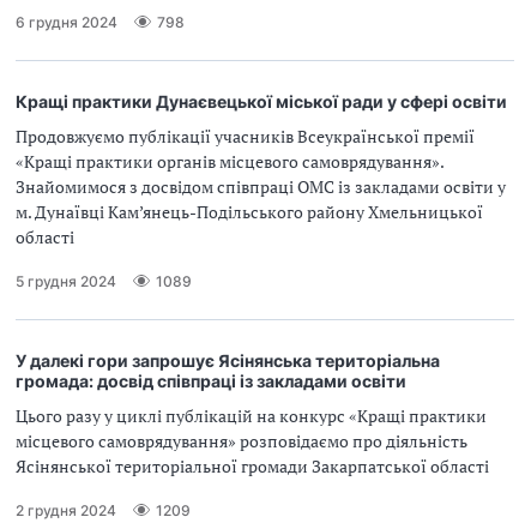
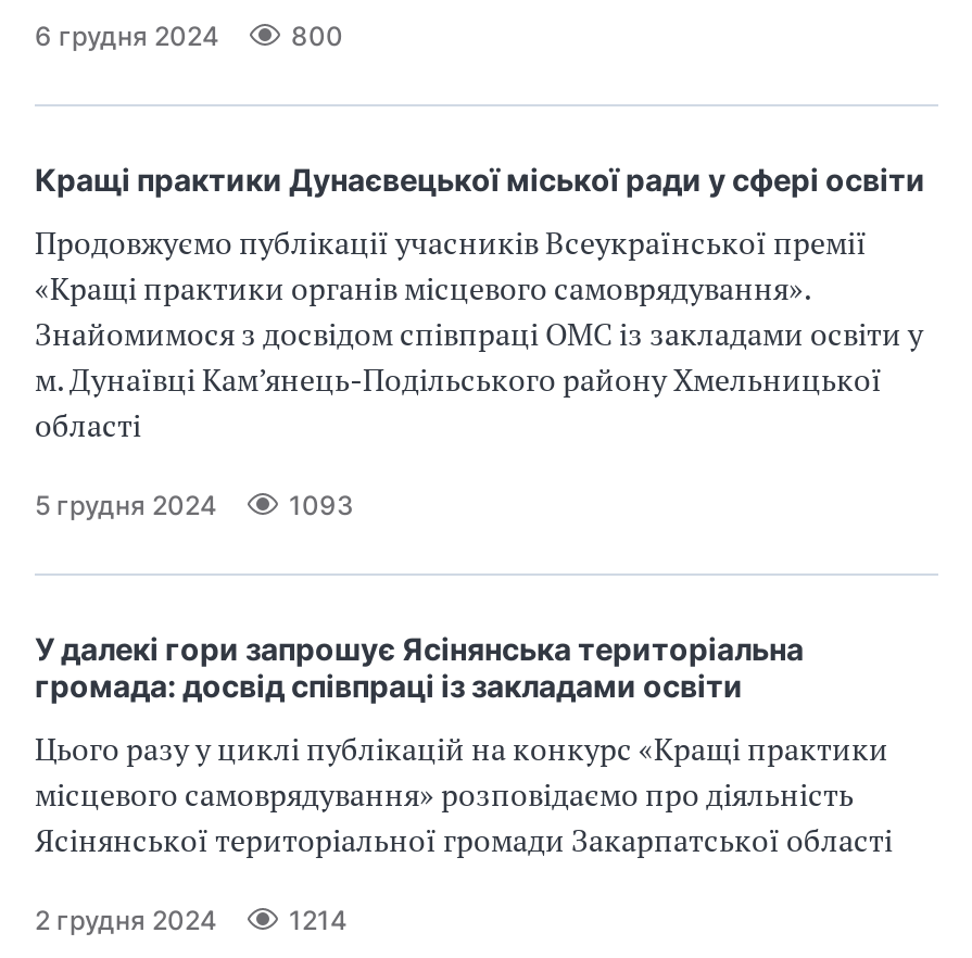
- 798
+ 800

- 1089
+ 1093

- 1209
+ 1214
